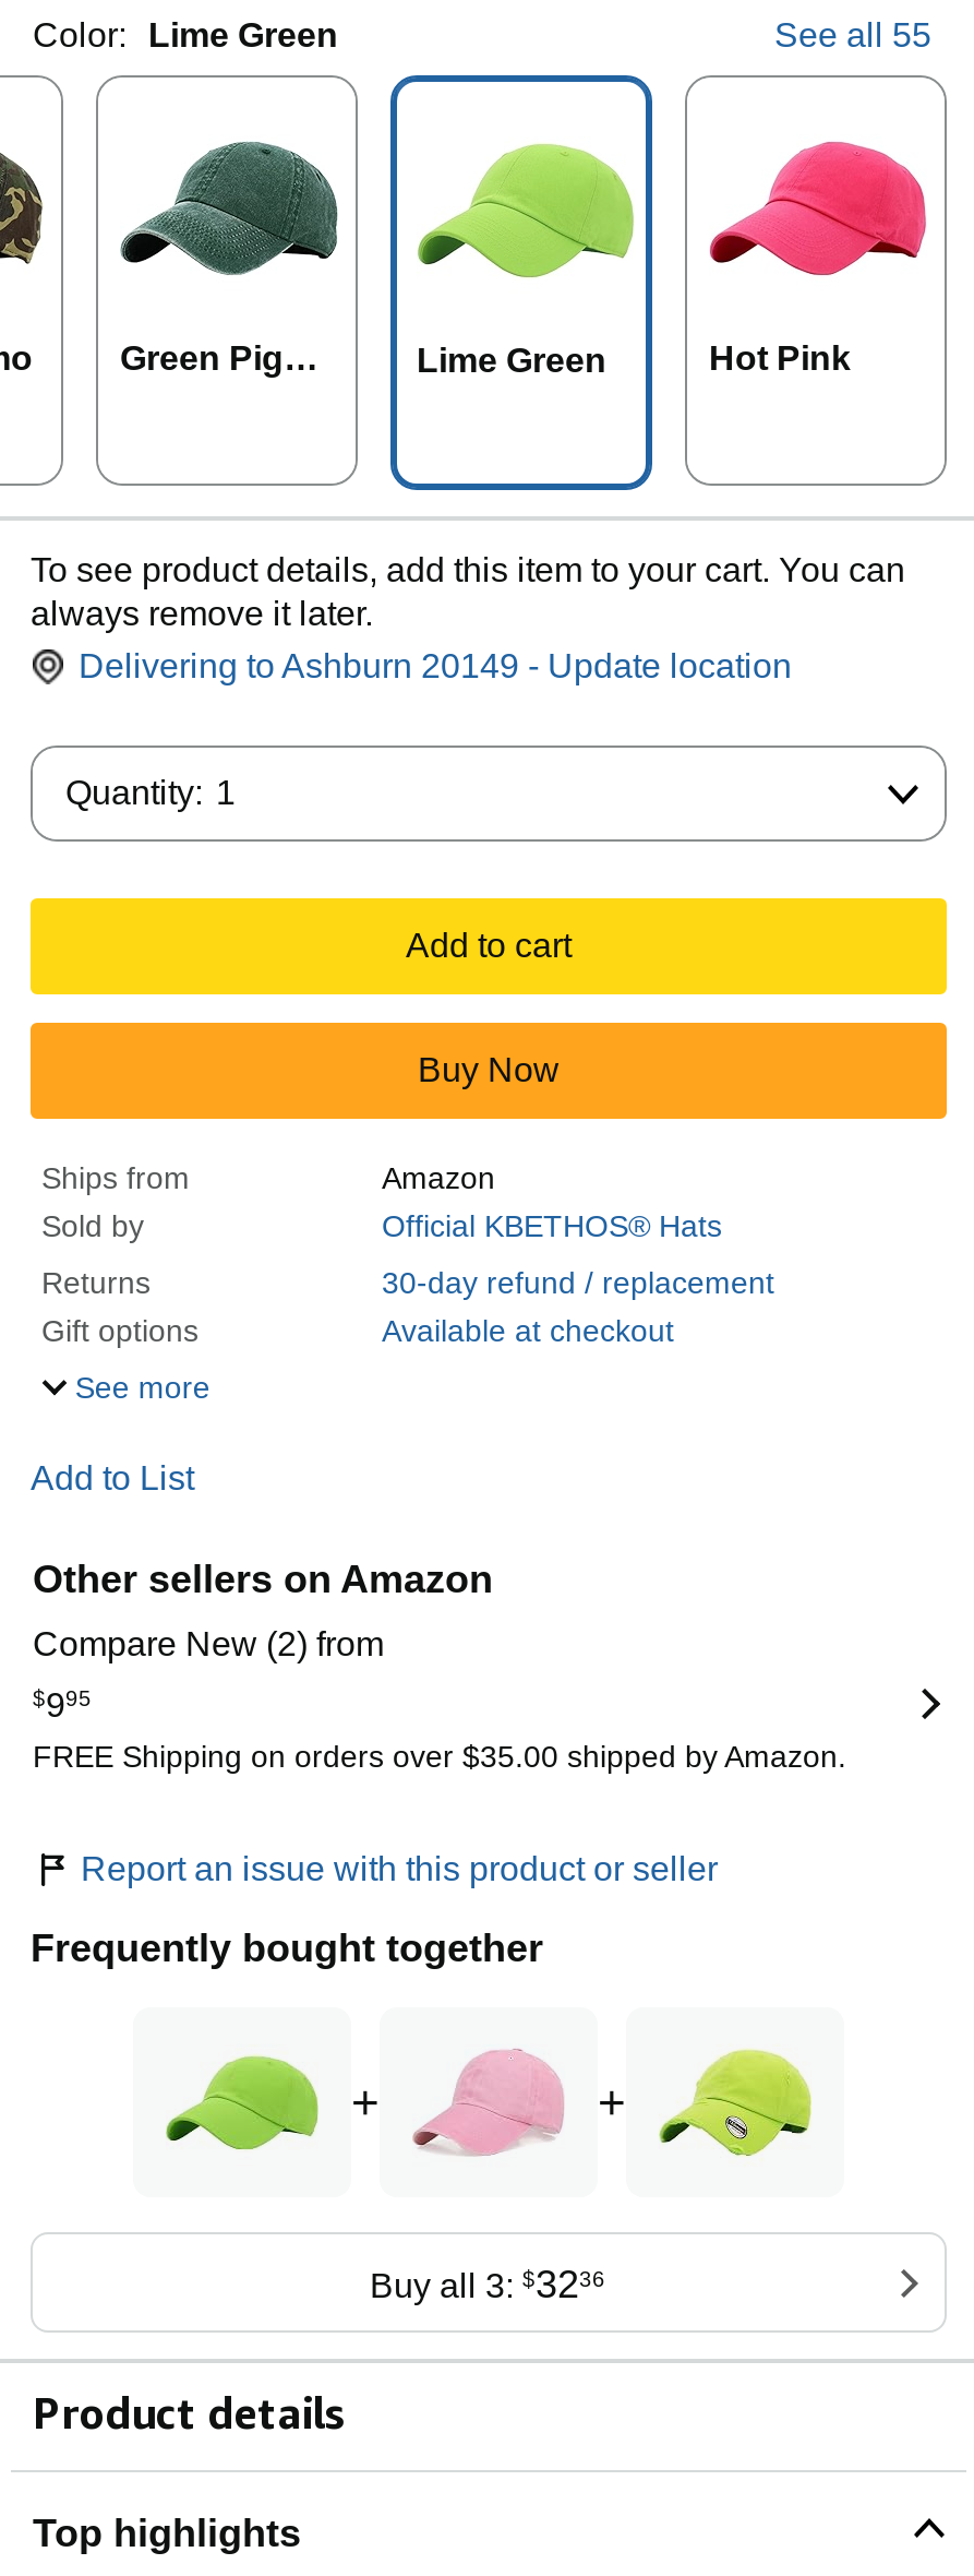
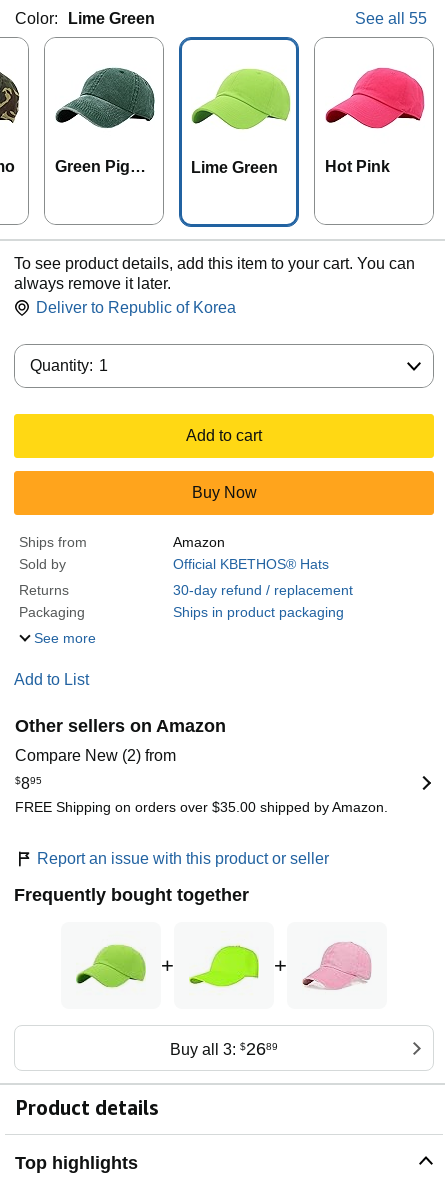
- Delivering to Ashburn 20149 - Update location
+ Deliver to Republic of Korea

- Gift options
- Available at checkout
+ Packaging
+ Ships in product packaging

- $995
+ $895

- [image]
+ [image]

- [image]
+ [image]

- Buy all 3: $3236
+ Buy all 3: $2689
